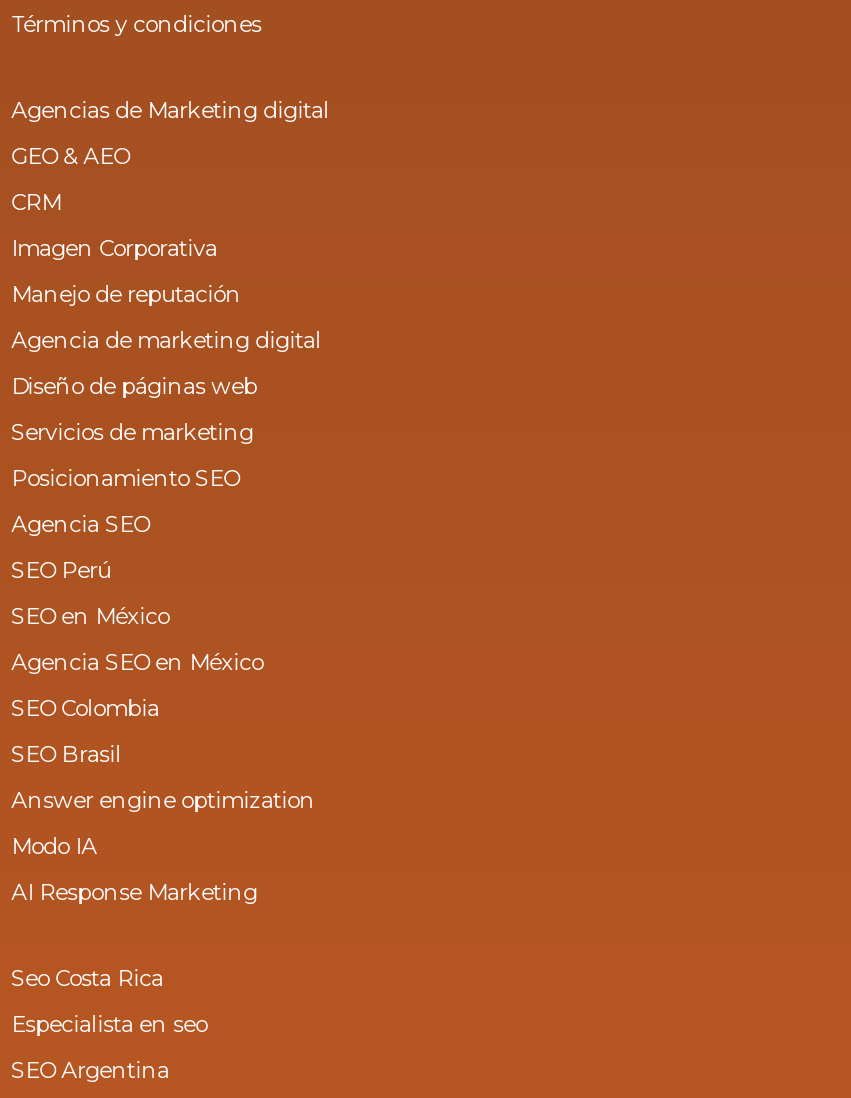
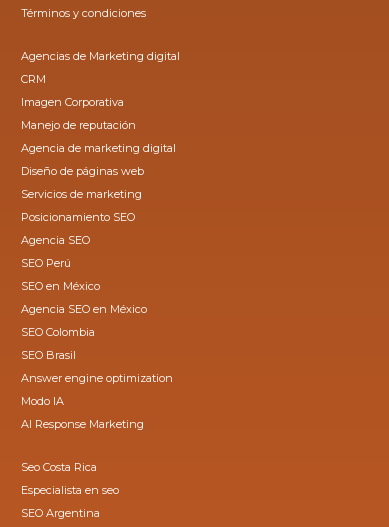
- GEO & AEO
